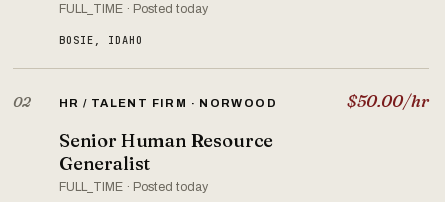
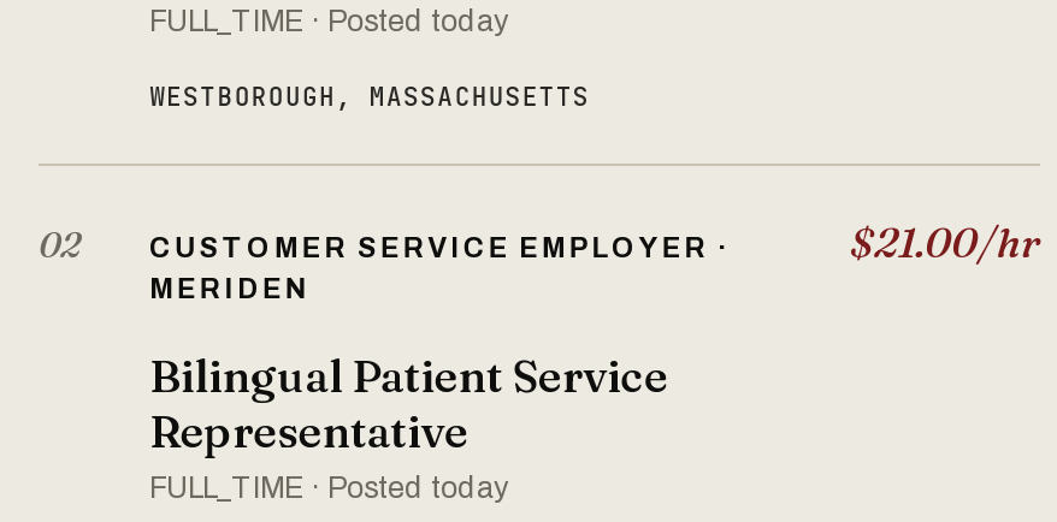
- BOSIE, IDAHO
+ WESTBOROUGH, MASSACHUSETTS

- $50.00/hr
+ $21.00/hr

- HR / TALENT FIRM · NORWOOD
+ CUSTOMER SERVICE EMPLOYER ·
+ MERIDEN

- Senior Human Resource
- Generalist
+ Bilingual Patient Service
+ Representative
